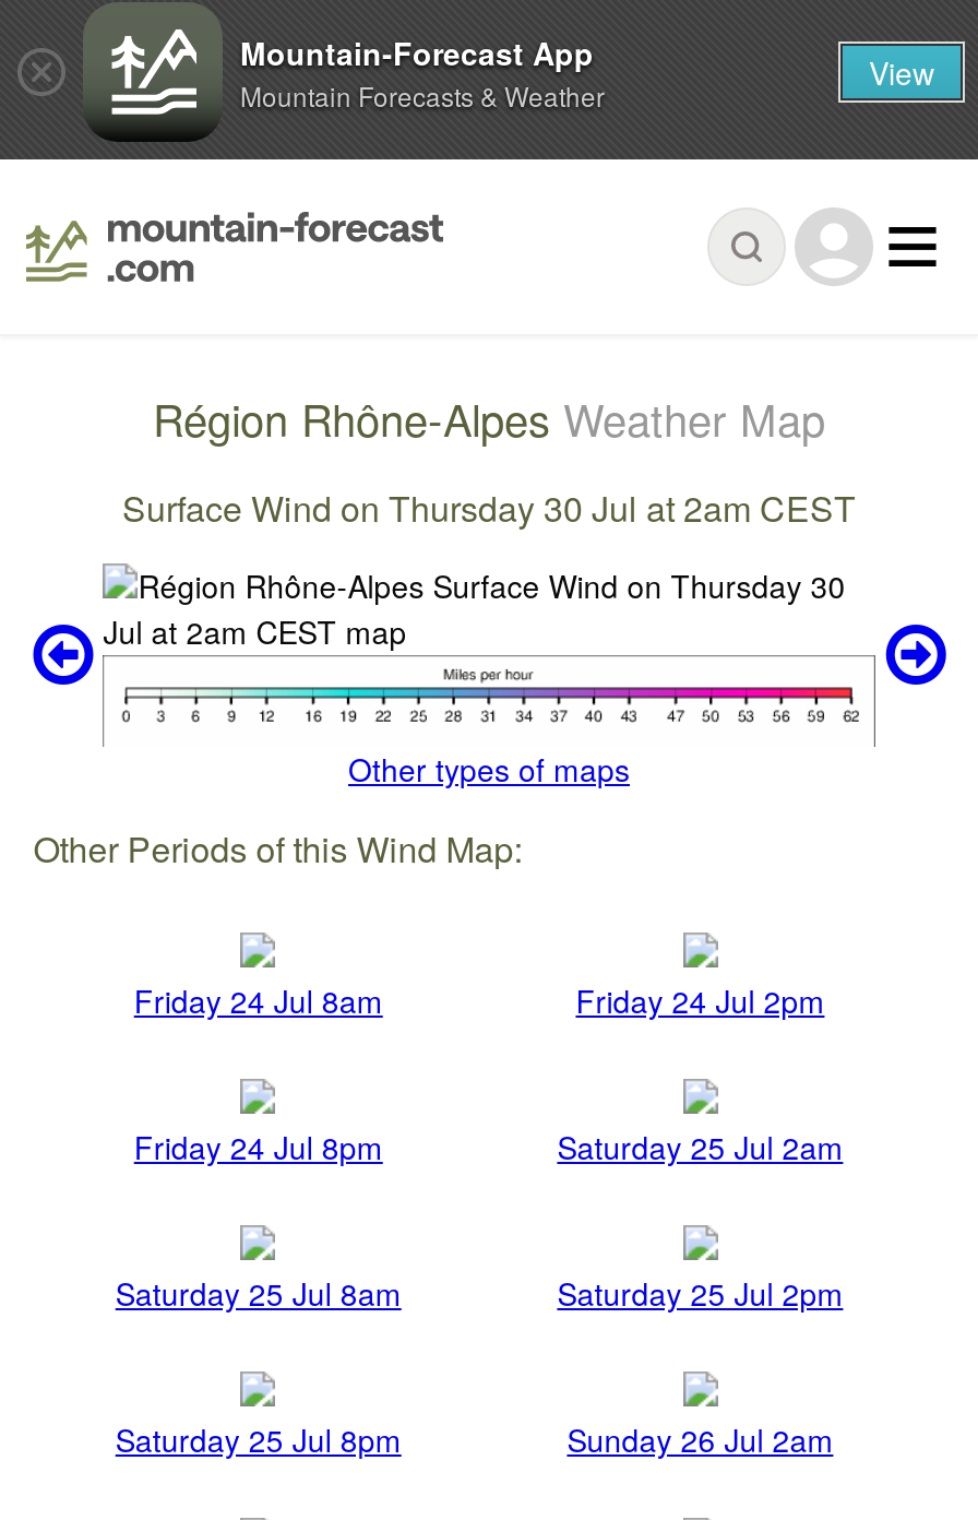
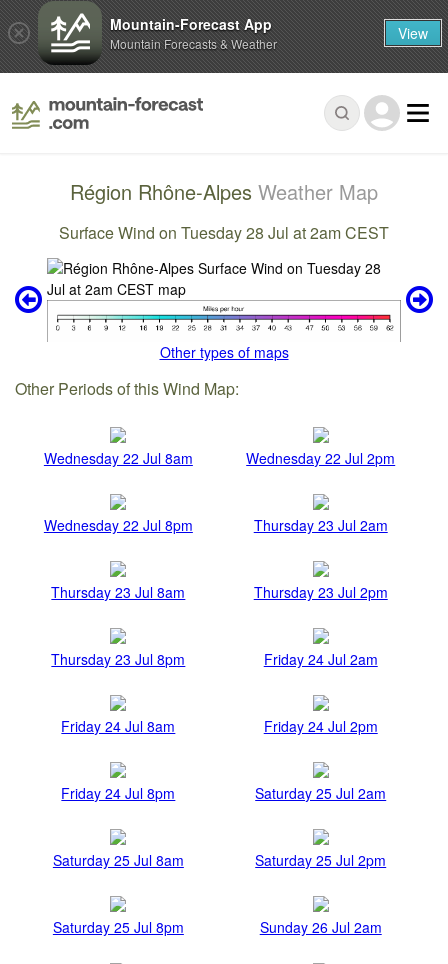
- Surface Wind on Thursday 30 Jul at 2am CEST
+ Surface Wind on Tuesday 28 Jul at 2am CEST

+ Wednesday 22 Jul 8am
+ Wednesday 22 Jul 2pm
+ Wednesday 22 Jul 8pm
+ Thursday 23 Jul 2am
+ Thursday 23 Jul 8am
+ Thursday 23 Jul 2pm
+ Thursday 23 Jul 8pm
+ Friday 24 Jul 2am
